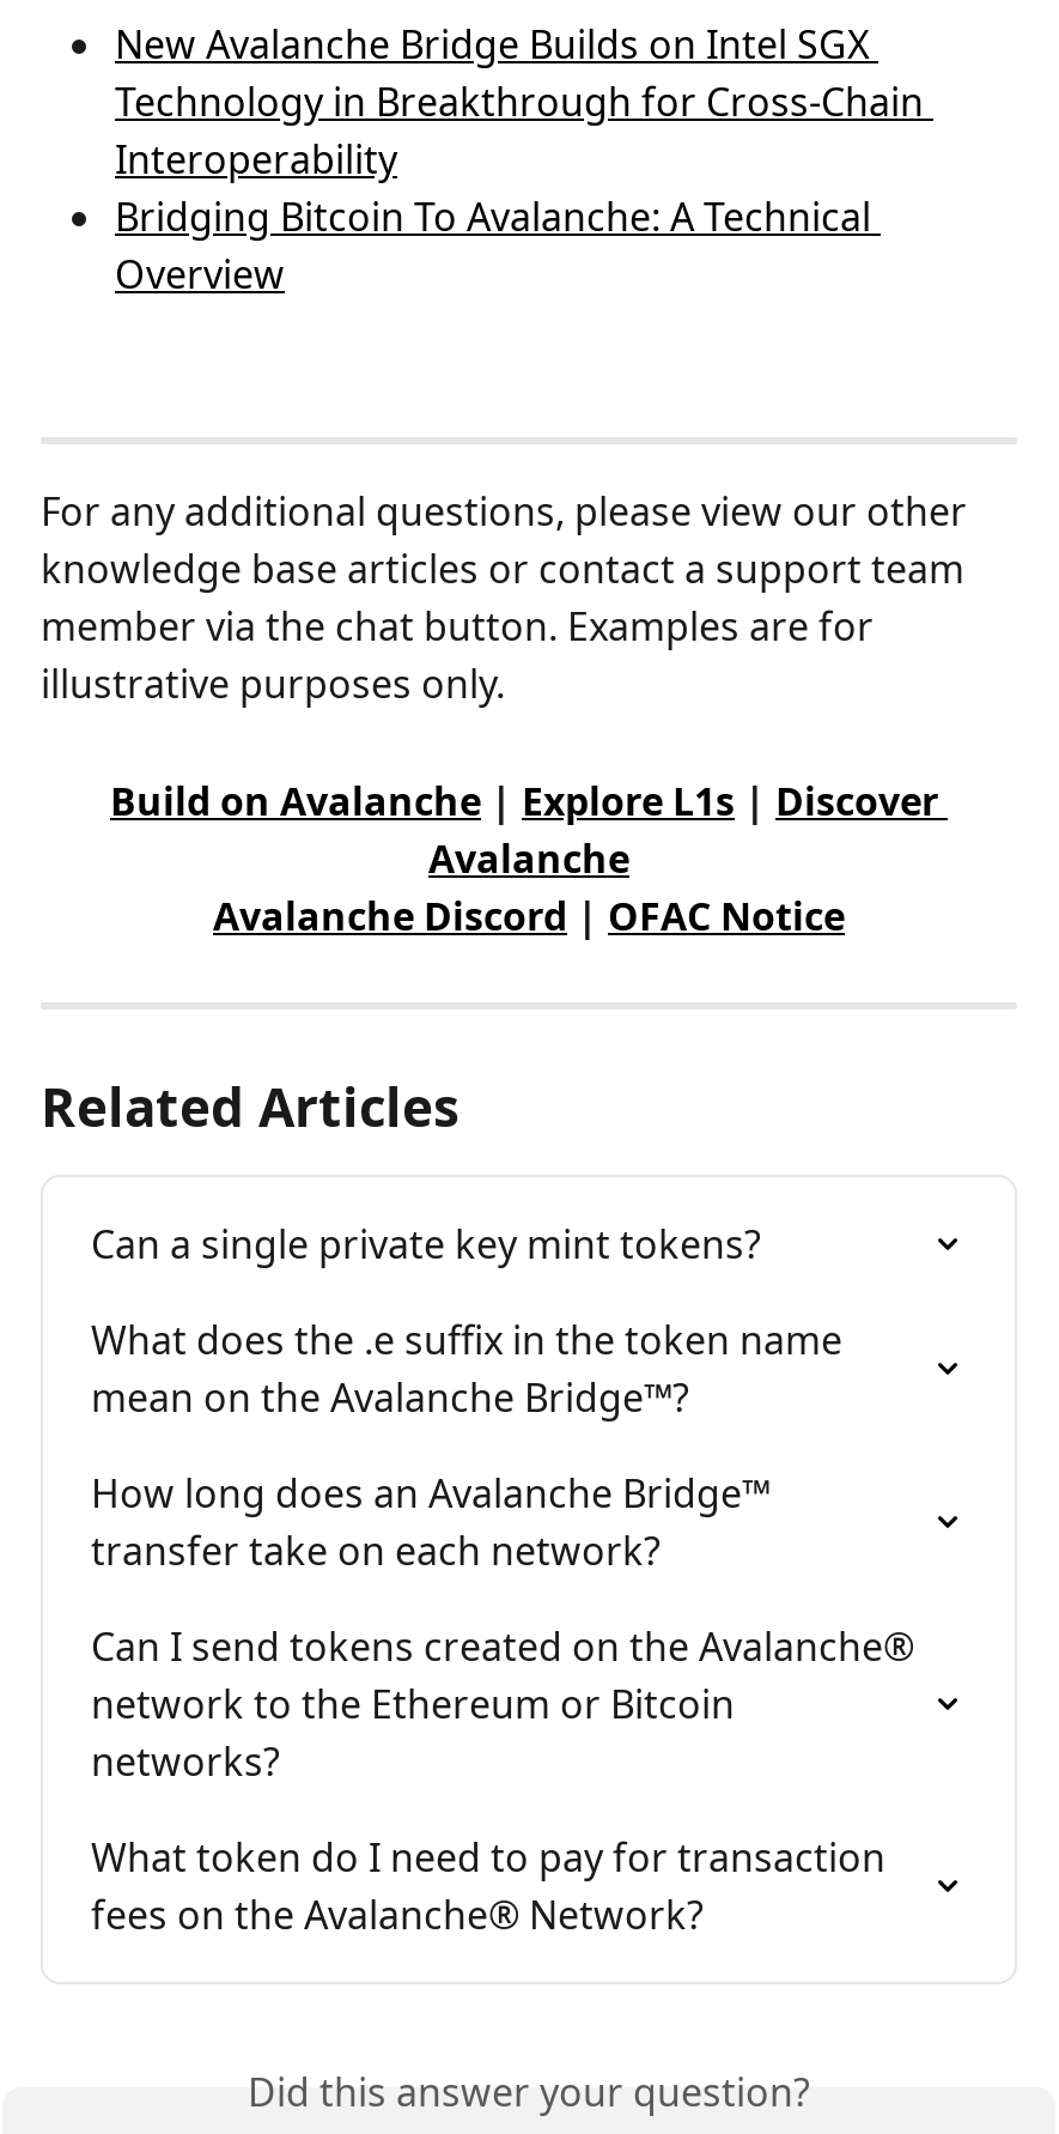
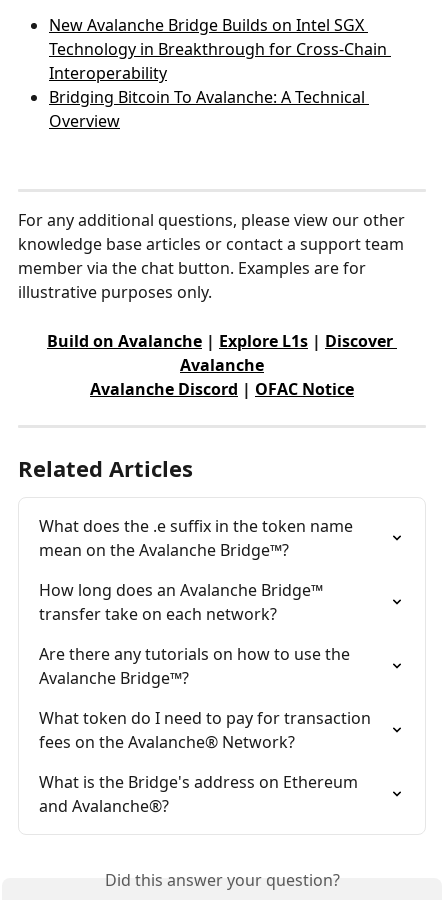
- Can a single private key mint tokens?

moved up: What does the .e suffix in the token name | mean on the Avalanche Bridge™? | How long does an Avalanche Bridge™ | transfer take on each network?

- Can I send tokens created on the Avalanche®
- network to the Ethereum or Bitcoin
- networks?
+ Are there any tutorials on how to use the
+ Avalanche Bridge™?

moved up: What token do I need to pay for transaction | fees on the Avalanche® Network?

+ What is the Bridge's address on Ethereum
+ and Avalanche®?
